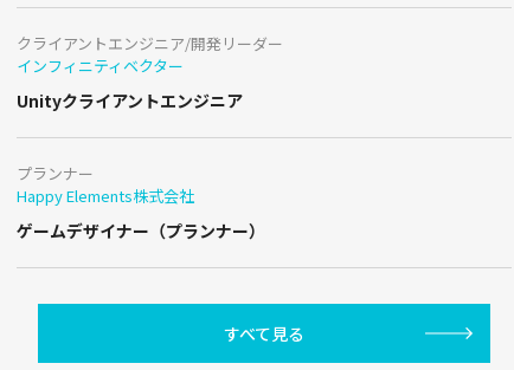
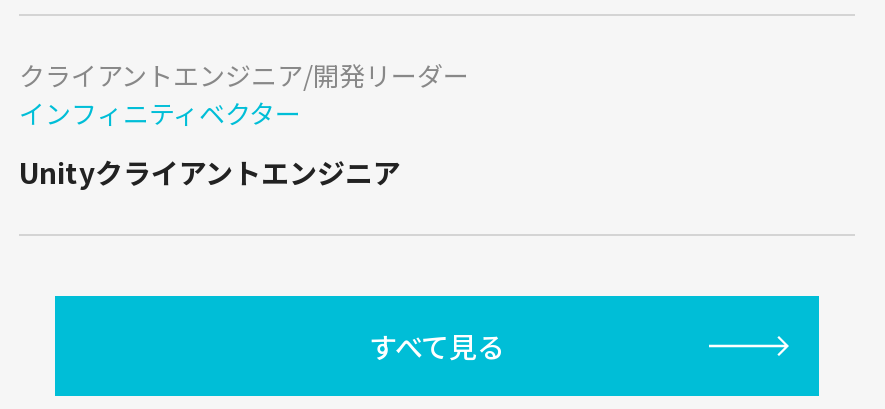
- プランナー
- Happy Elements株式会社
- ゲームデザイナー（プランナー）
